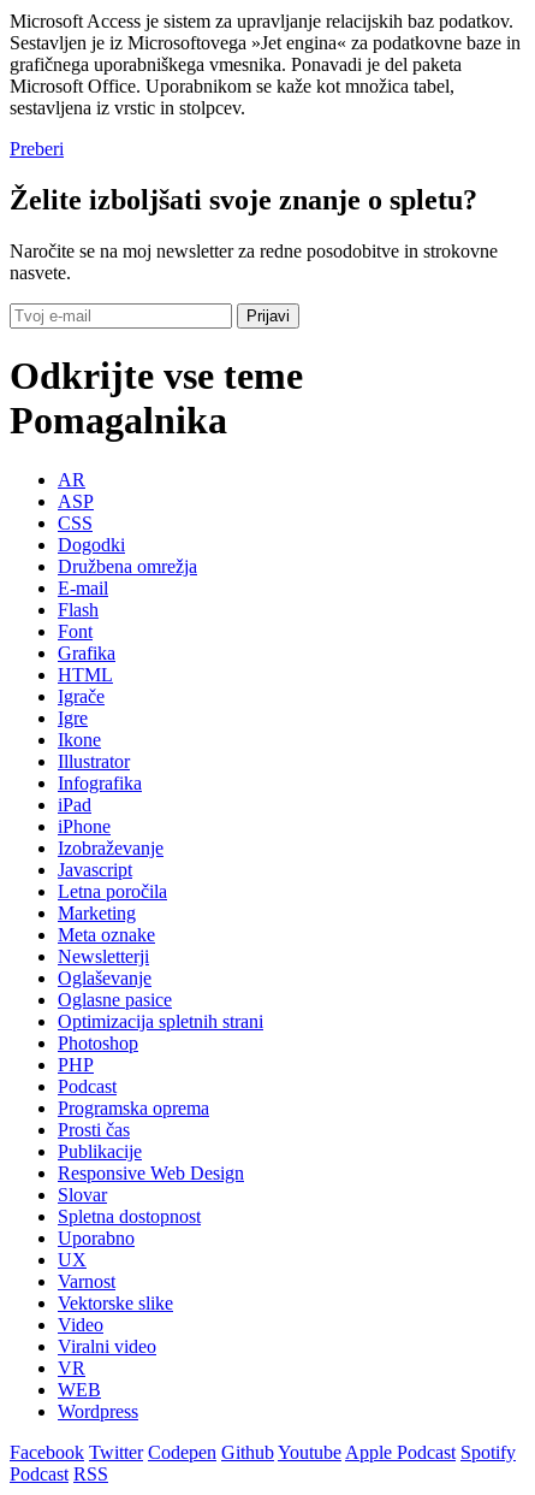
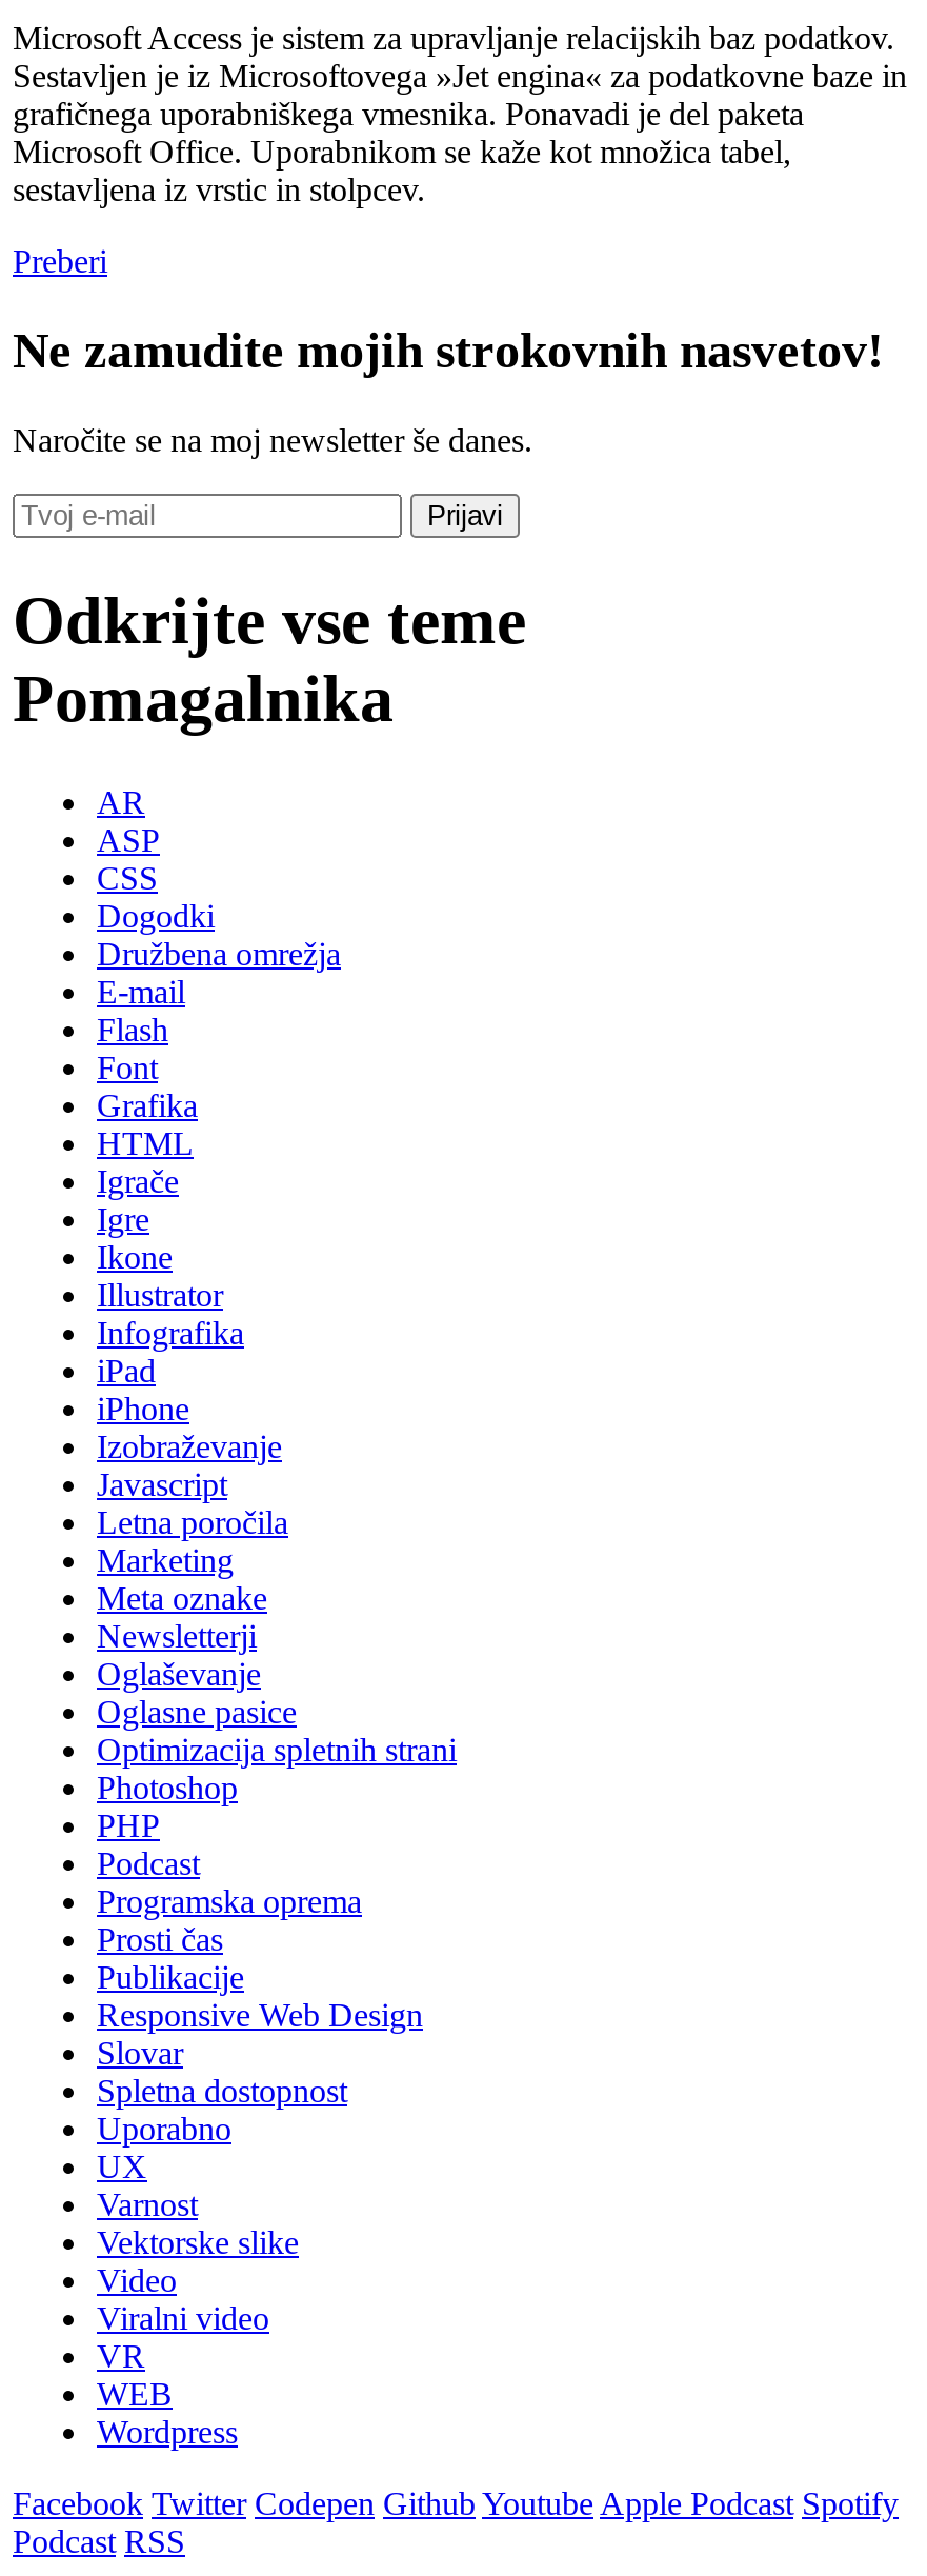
- Želite izboljšati svoje znanje o spletu?
+ Ne zamudite mojih strokovnih nasvetov!

- Naročite se na moj newsletter za redne posodobitve in strokovne
- nasvete.
+ Naročite se na moj newsletter še danes.
